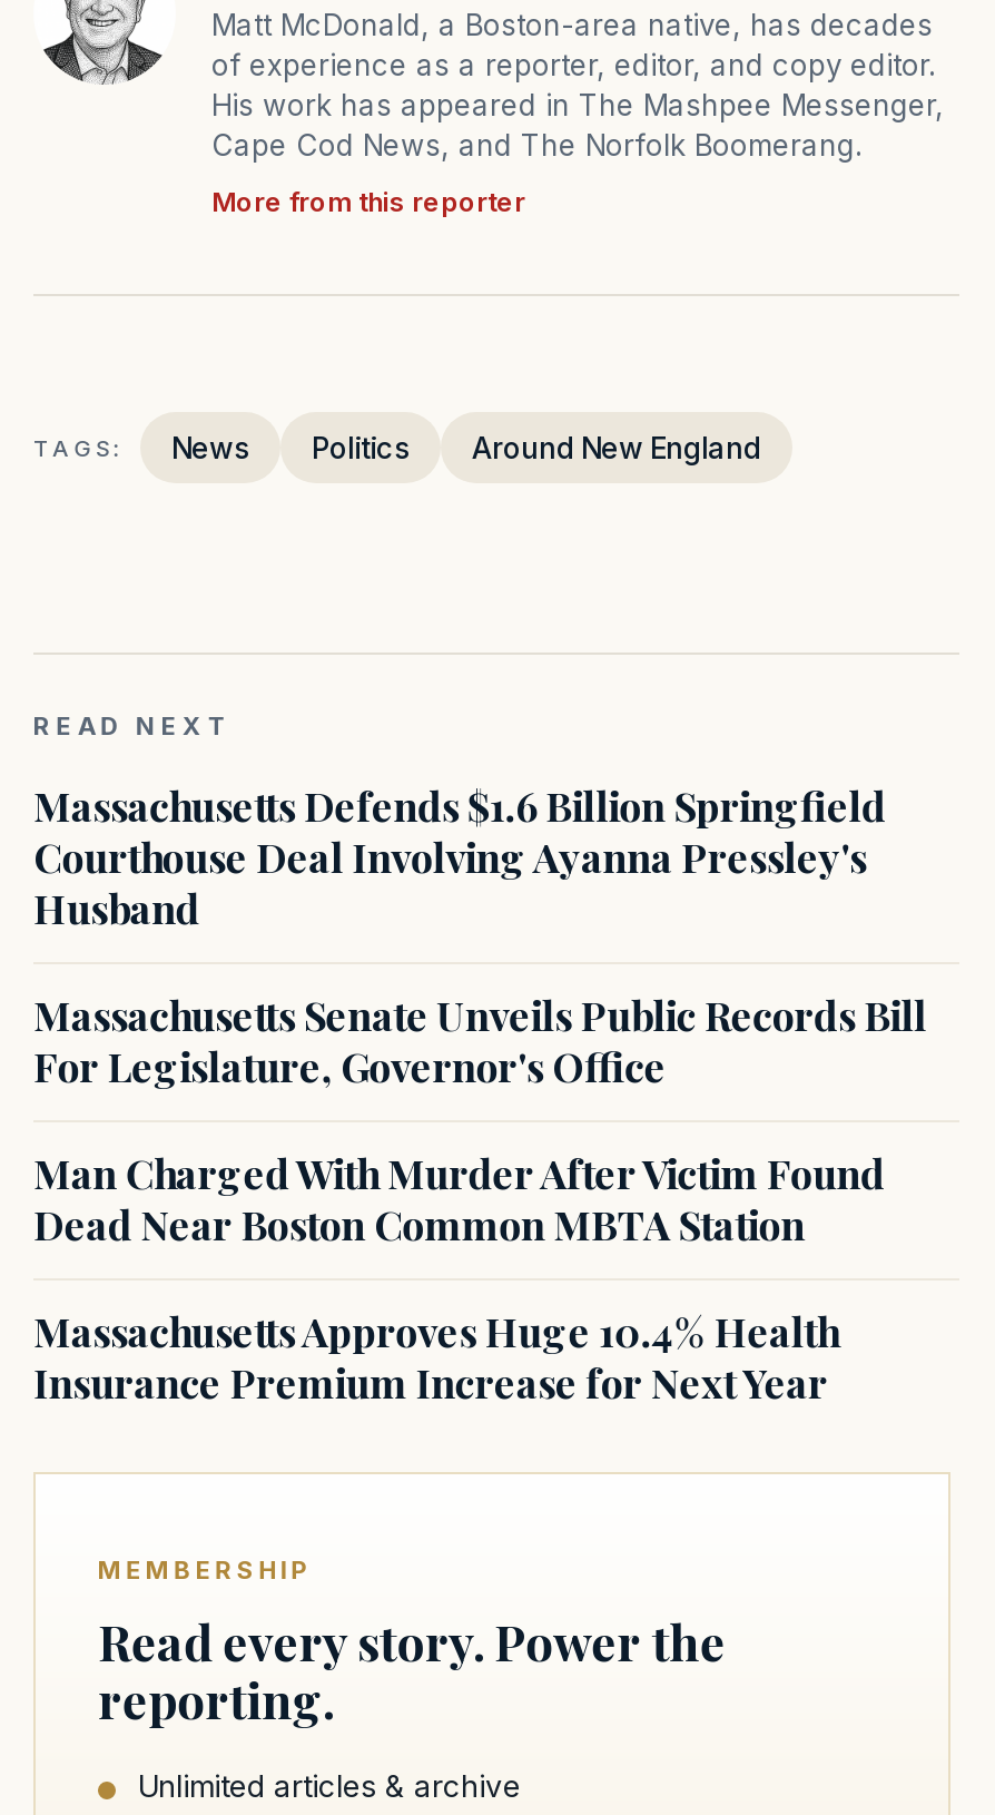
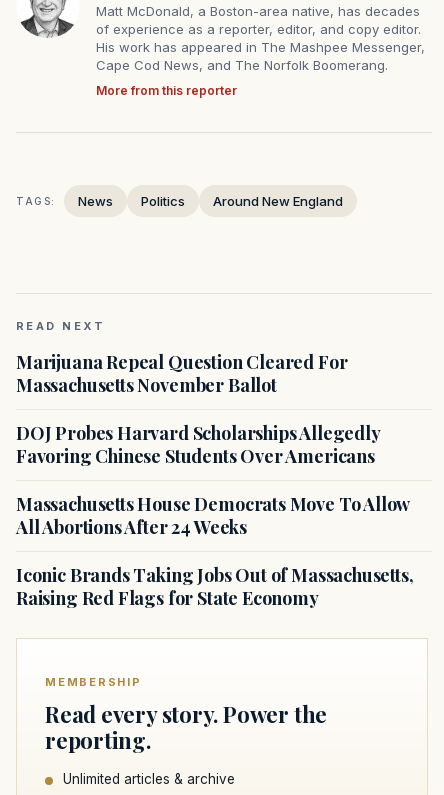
- Massachusetts Defends $1.6 Billion Springfield
- Courthouse Deal Involving Ayanna Pressley's
- Husband
+ Marijuana Repeal Question Cleared For
+ Massachusetts November Ballot

- Massachusetts Senate Unveils Public Records Bill
- For Legislature, Governor's Office
+ DOJ Probes Harvard Scholarships Allegedly
+ Favoring Chinese Students Over Americans

- Man Charged With Murder After Victim Found
- Dead Near Boston Common MBTA Station
+ Massachusetts House Democrats Move To Allow
+ All Abortions After 24 Weeks

- Massachusetts Approves Huge 10.4% Health
- Insurance Premium Increase for Next Year
+ Iconic Brands Taking Jobs Out of Massachusetts,
+ Raising Red Flags for State Economy
